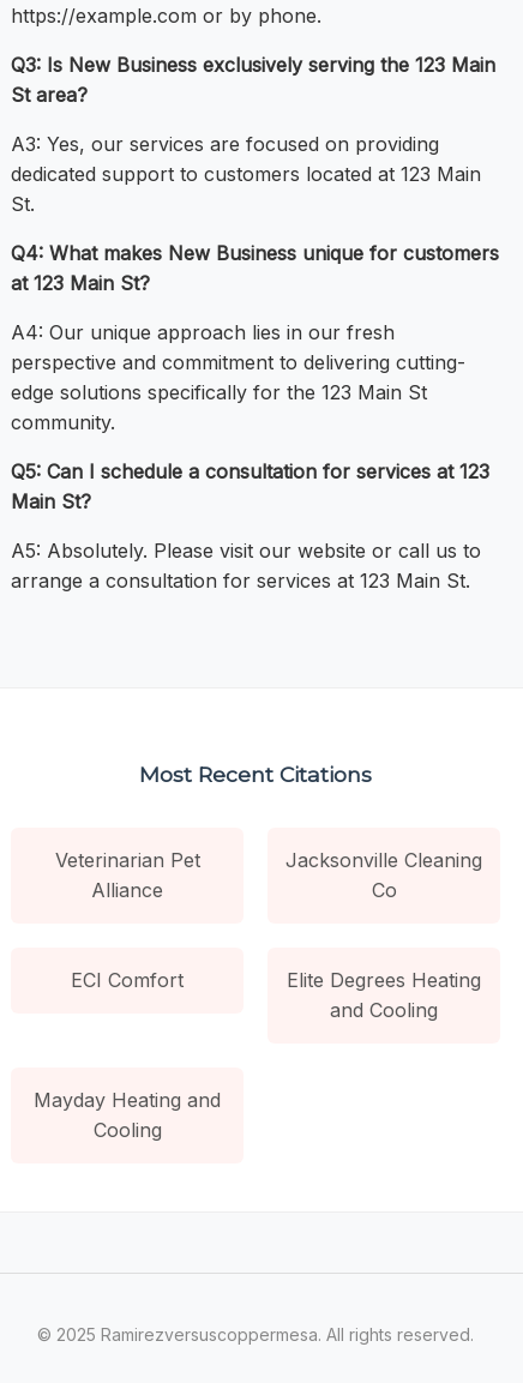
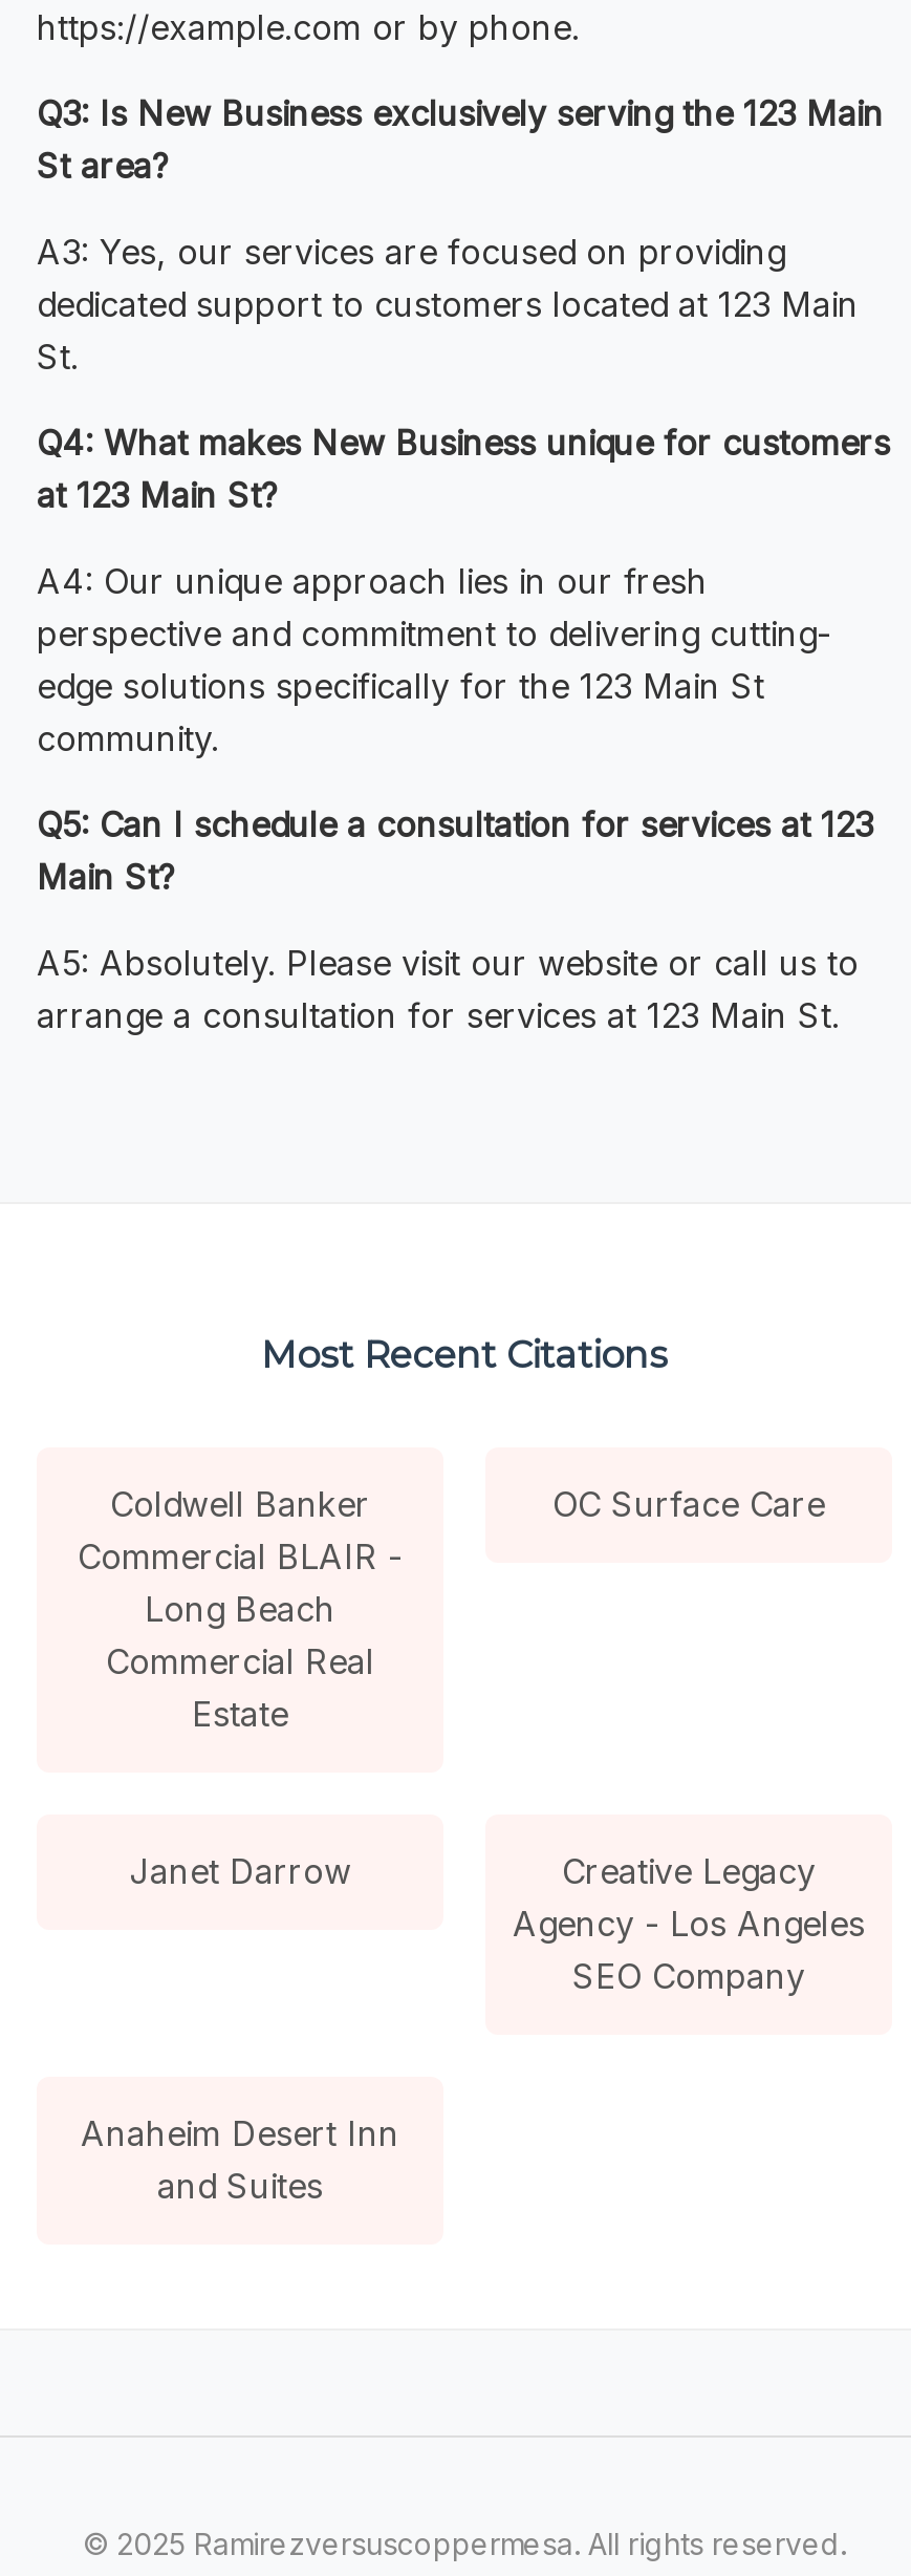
- Veterinarian Pet
- Alliance
+ Coldwell Banker
+ Commercial BLAIR -
+ Long Beach
+ Commercial Real
+ Estate

- Jacksonville Cleaning
- Co
+ OC Surface Care

- ECI Comfort
- Elite Degrees Heating
- and Cooling
+ Janet Darrow
+ Creative Legacy
+ Agency - Los Angeles
+ SEO Company

- Mayday Heating and
- Cooling
+ Anaheim Desert Inn
+ and Suites
